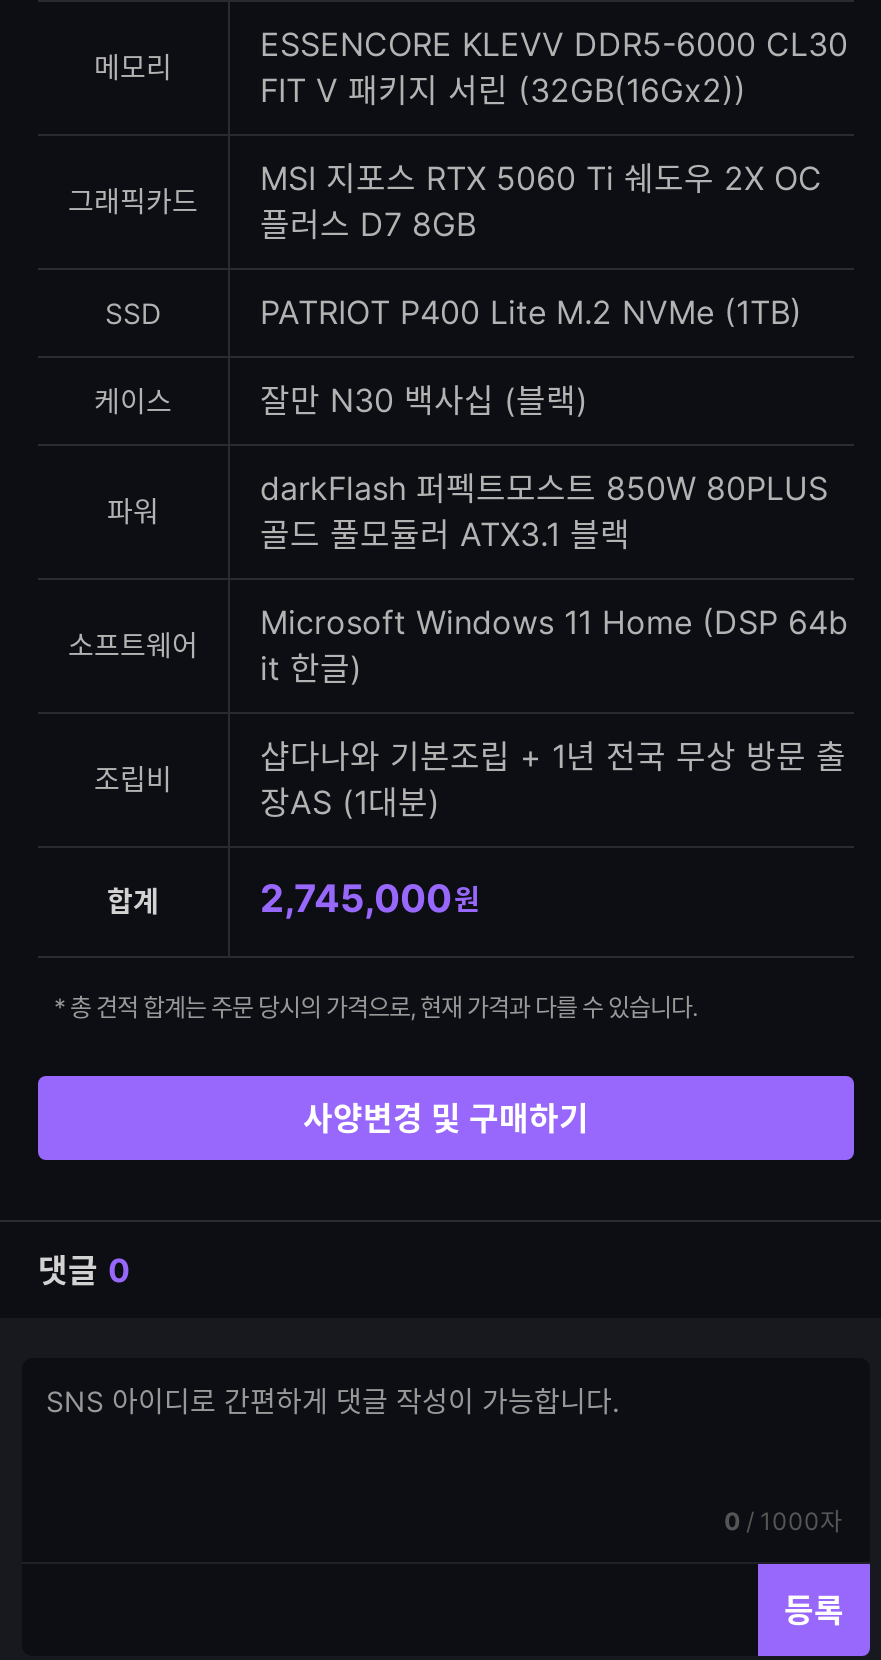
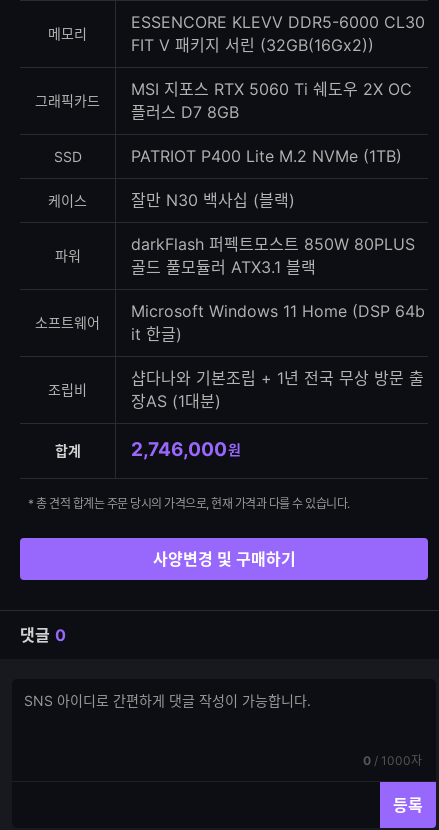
- 2,745,000원
+ 2,746,000원
